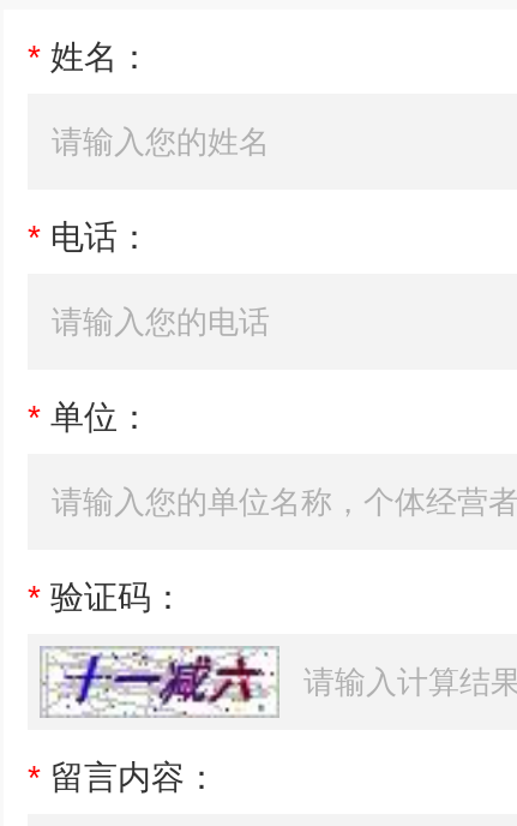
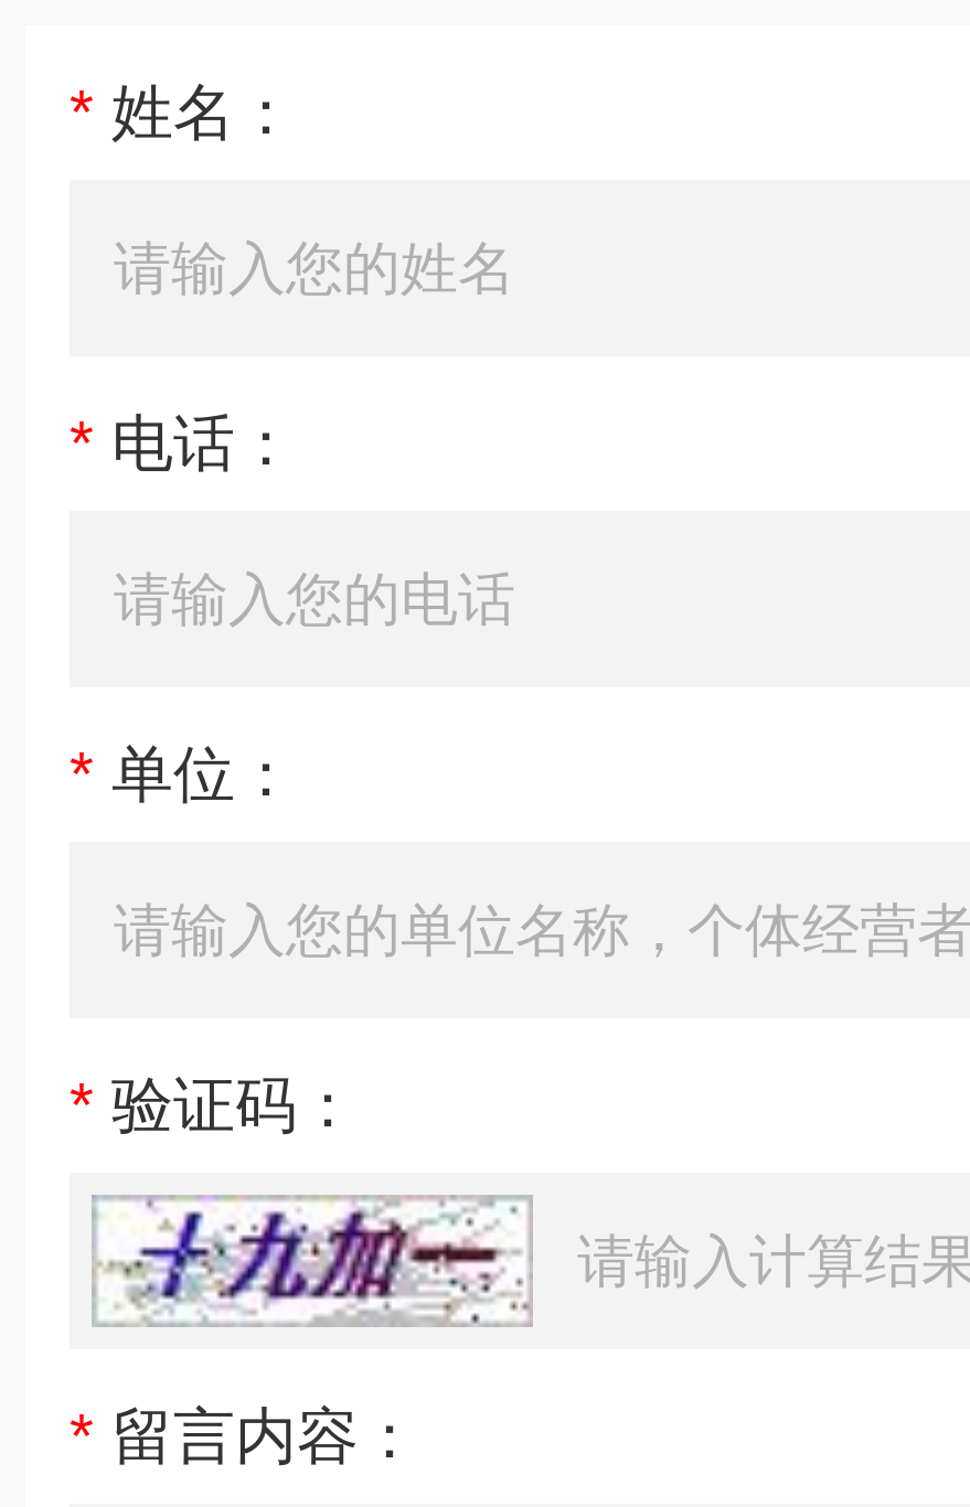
- [image]
+ [image]
